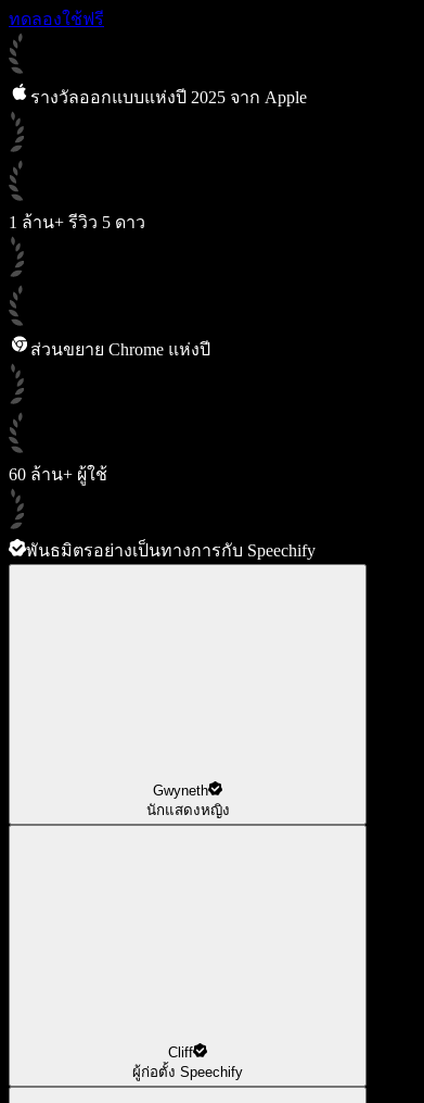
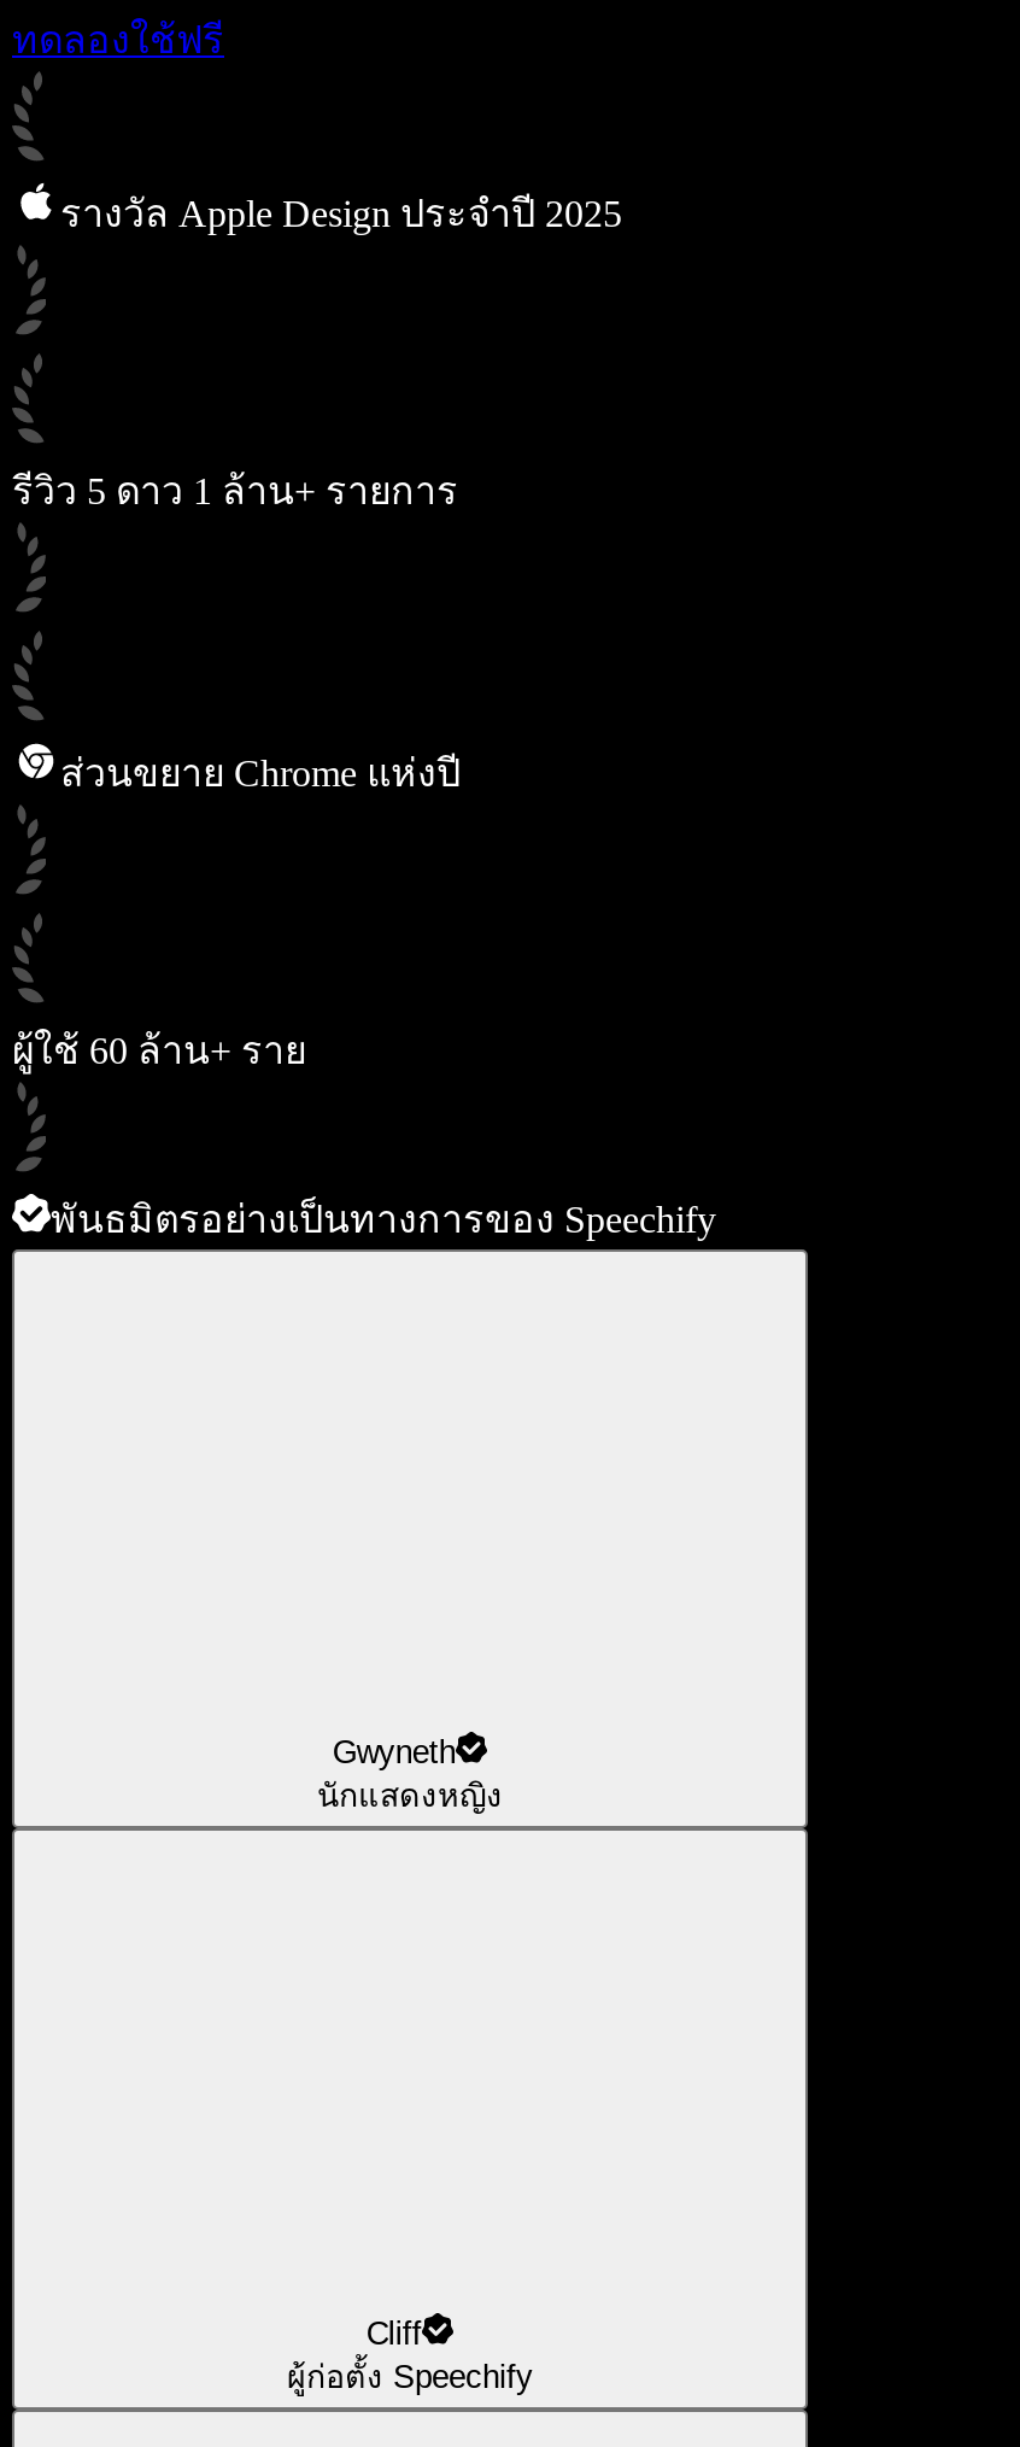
- รางวัลออกแบบแห่งปี 2025 จาก Apple
+ รางวัล Apple Design ประจำปี 2025

- 1 ล้าน+ รีวิว 5 ดาว
+ รีวิว 5 ดาว 1 ล้าน+ รายการ

- 60 ล้าน+ ผู้ใช้
+ ผู้ใช้ 60 ล้าน+ ราย

- พันธมิตรอย่างเป็นทางการกับ Speechify
+ พันธมิตรอย่างเป็นทางการของ Speechify
